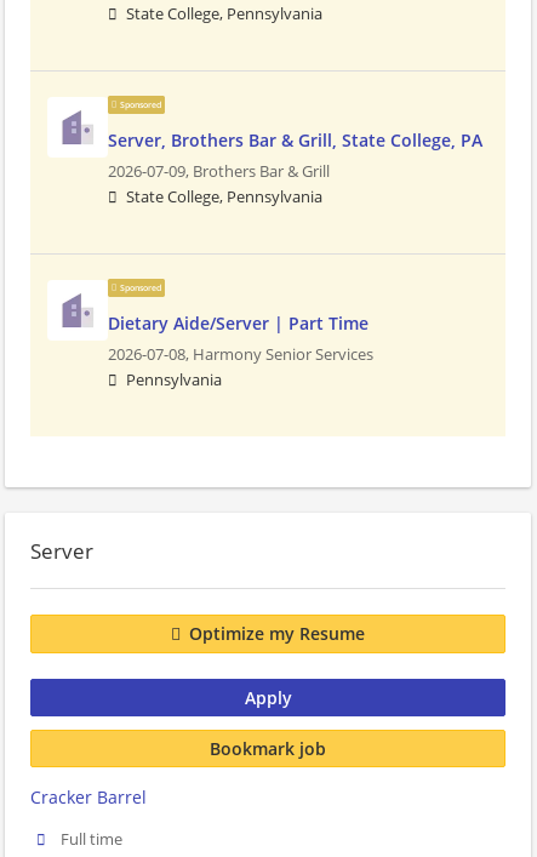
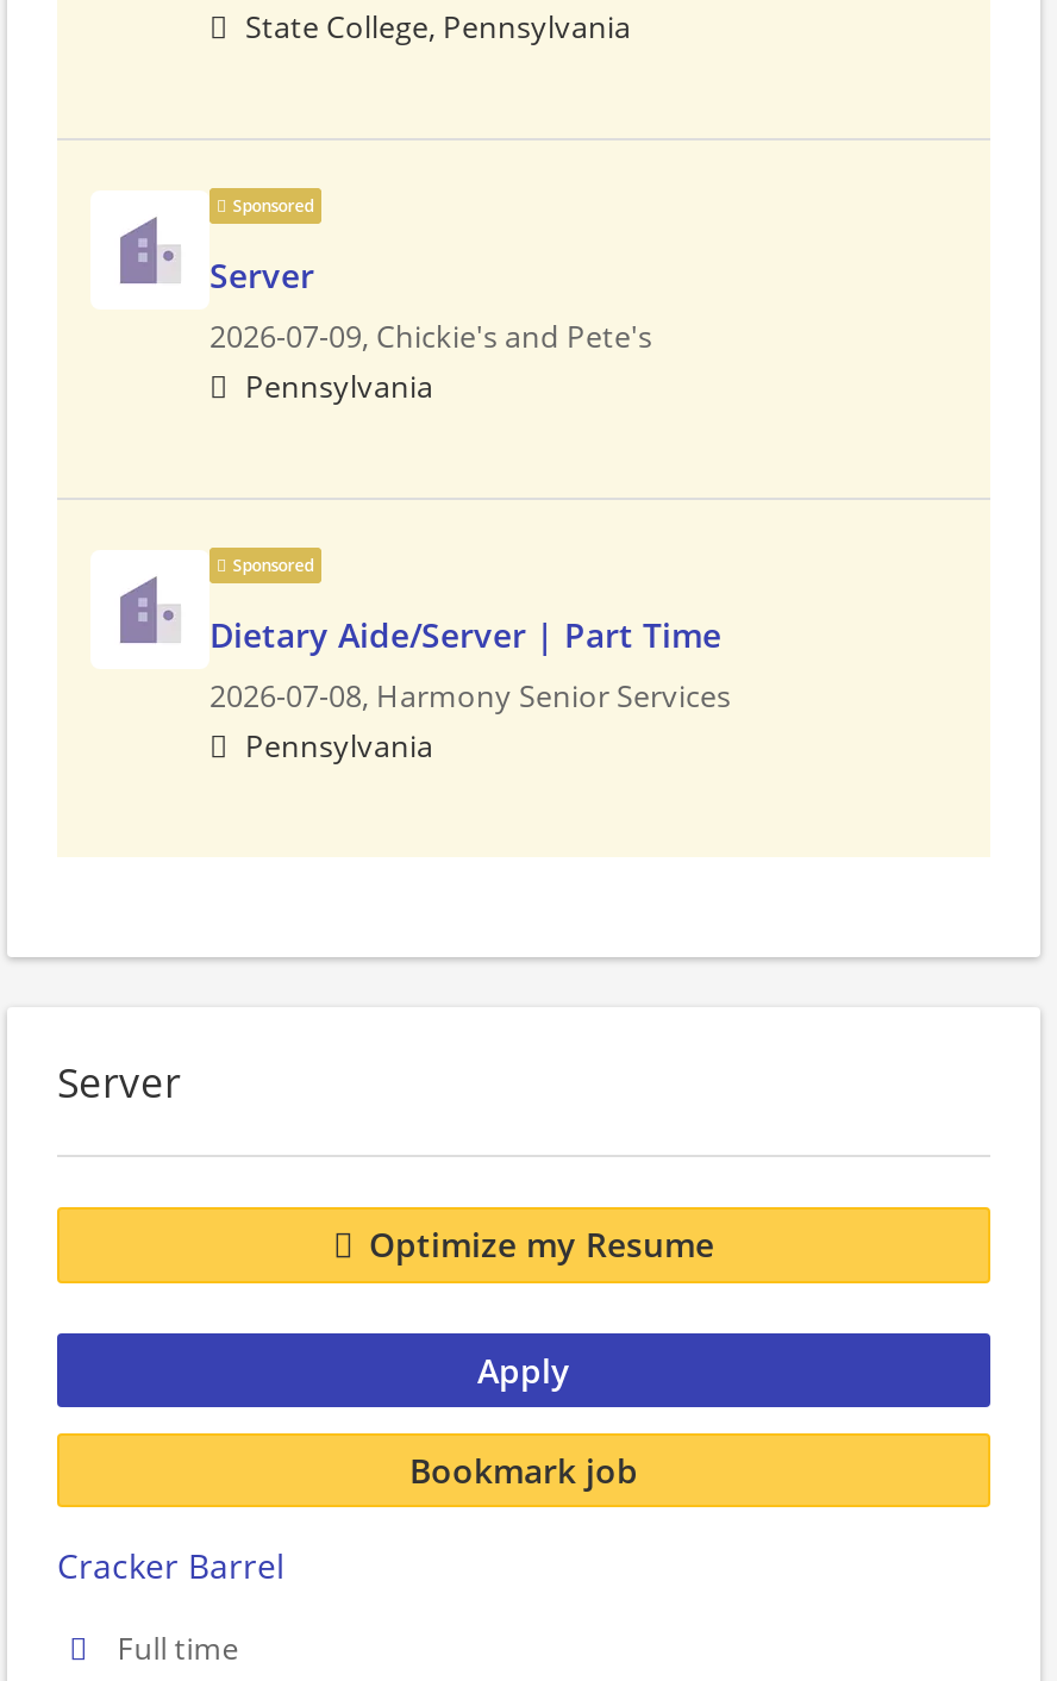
- Server, Brothers Bar & Grill, State College, PA
- 2026-07-09, Brothers Bar & Grill
- State College, Pennsylvania
+ Server
+ 2026-07-09, Chickie's and Pete's
+ Pennsylvania
